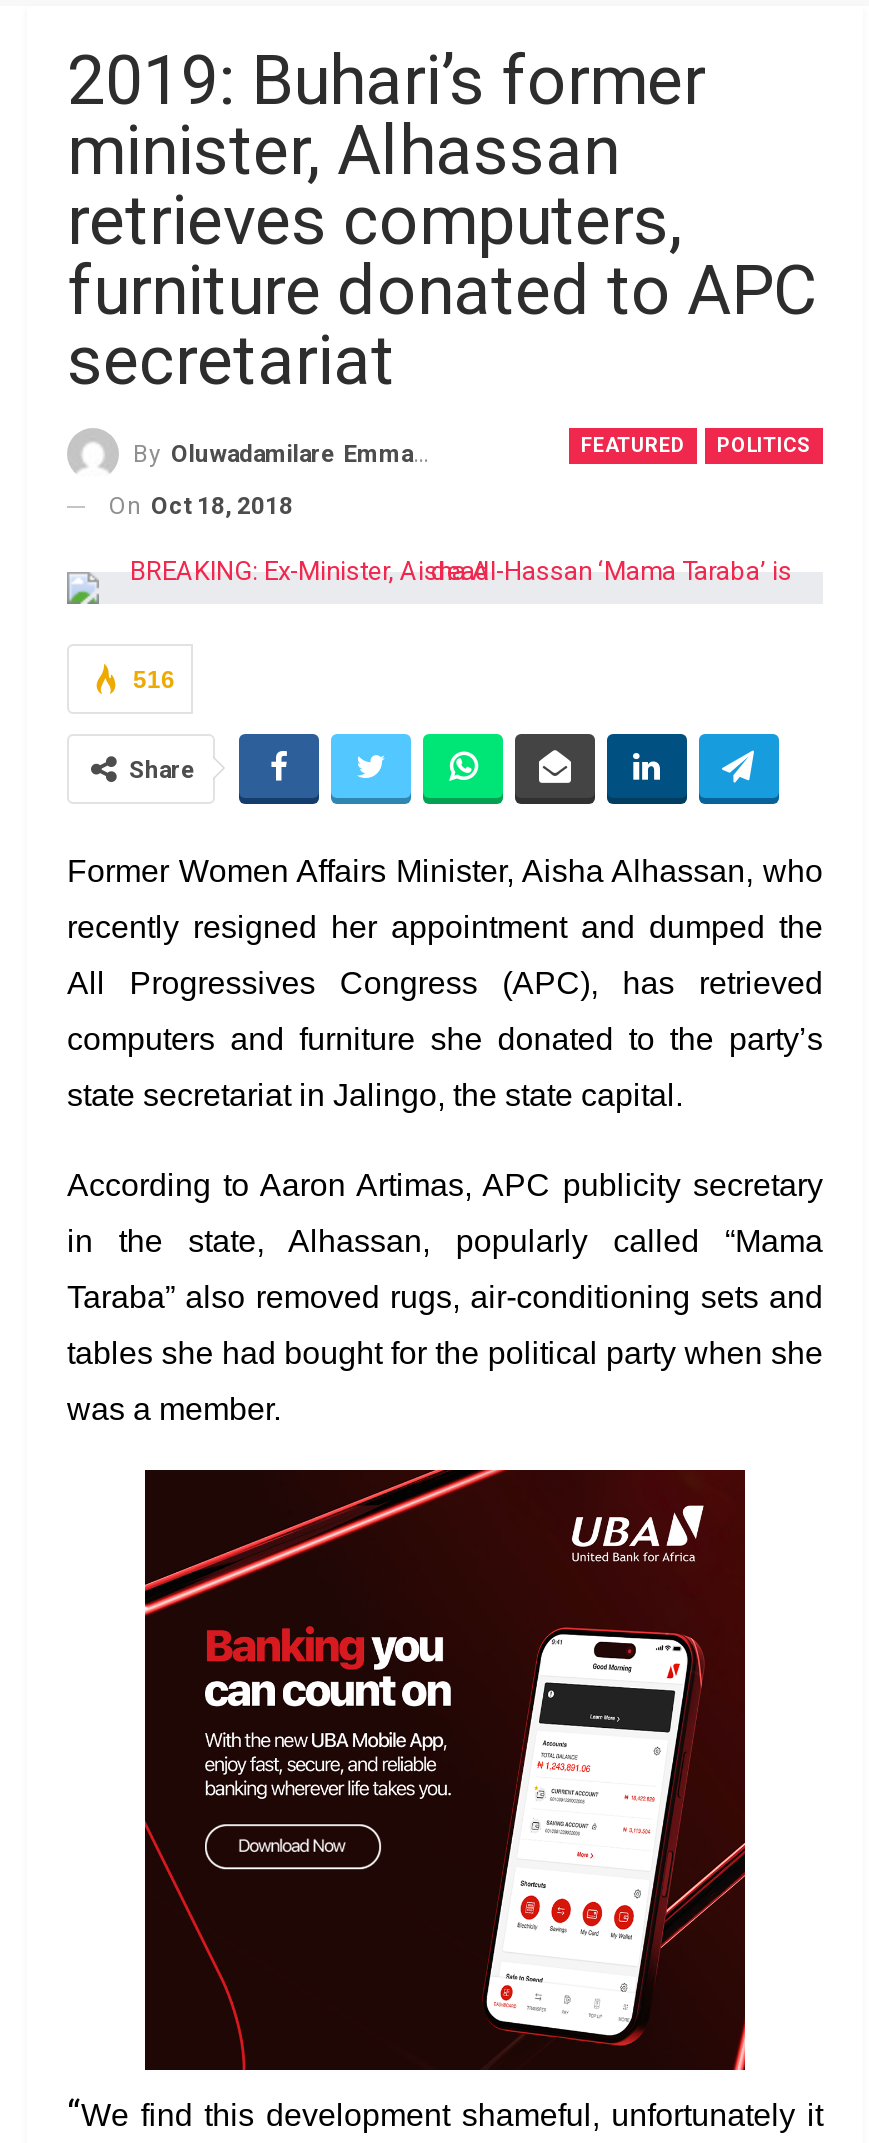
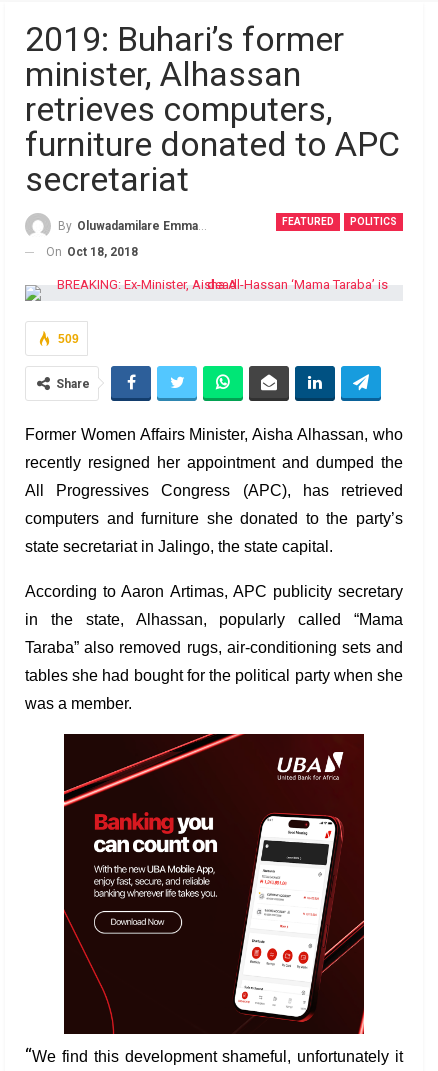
- 516
+ 509
